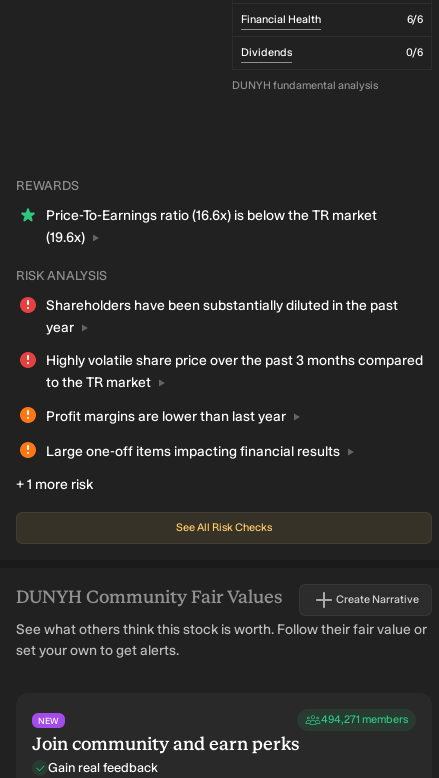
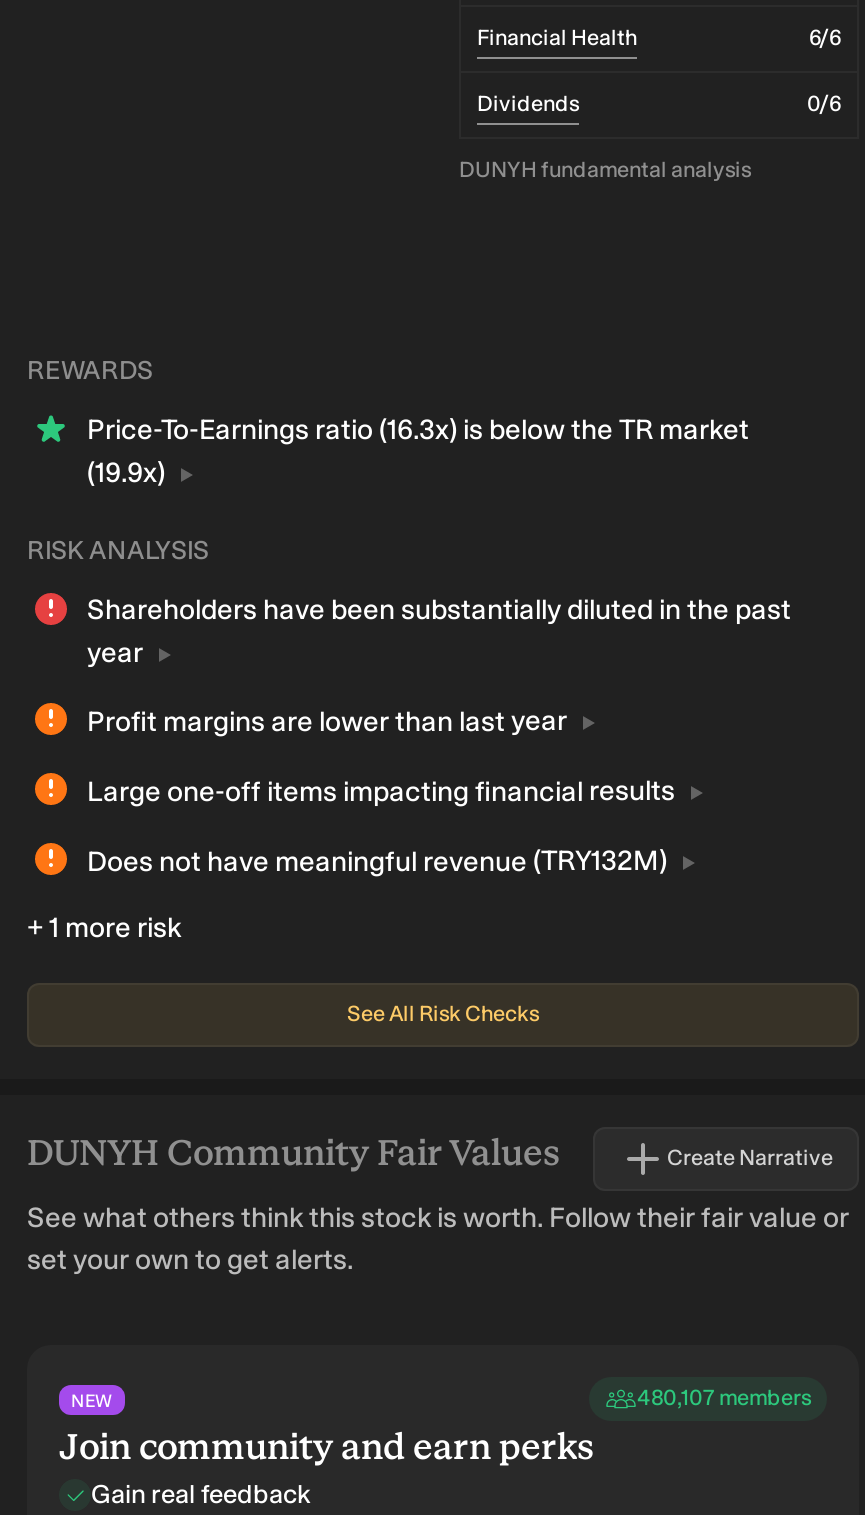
- Price-To-Earnings ratio (16.6x) is below the TR market
- (19.6x)
+ Price-To-Earnings ratio (16.3x) is below the TR market
+ (19.9x)

- Highly volatile share price over the past 3 months compared
- to the TR market

moved up: Profit margins are lower than last year | Large one-off items impacting financial results

+ Does not have meaningful revenue (TRY132M)

- 494,271 members
+ 480,107 members
